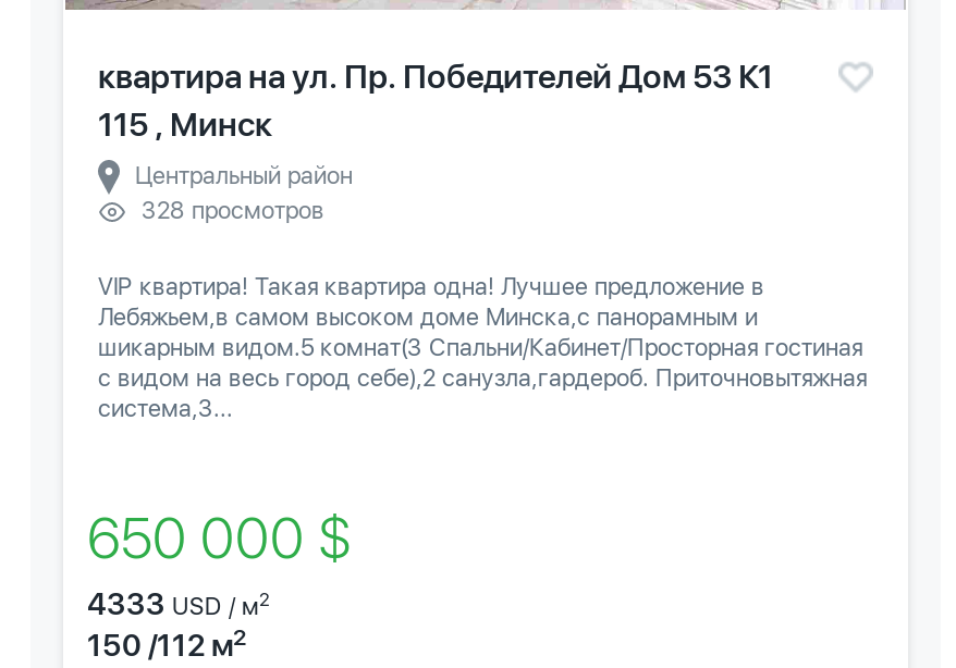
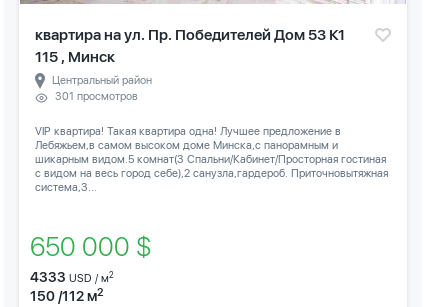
- 328 просмотров
+ 301 просмотров
